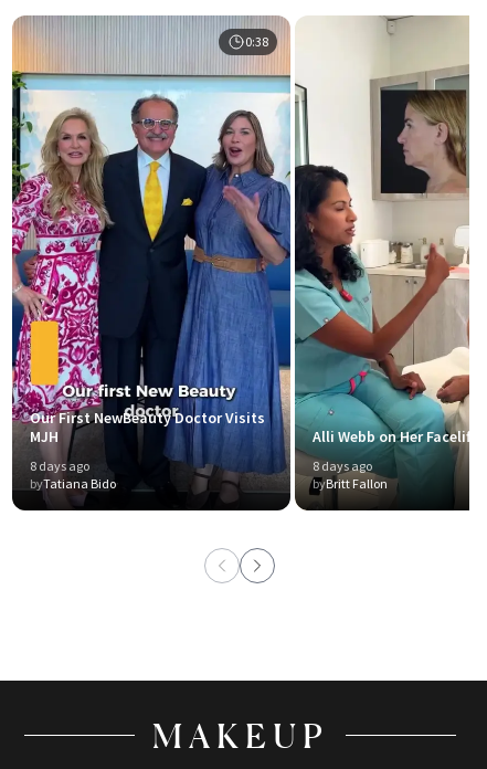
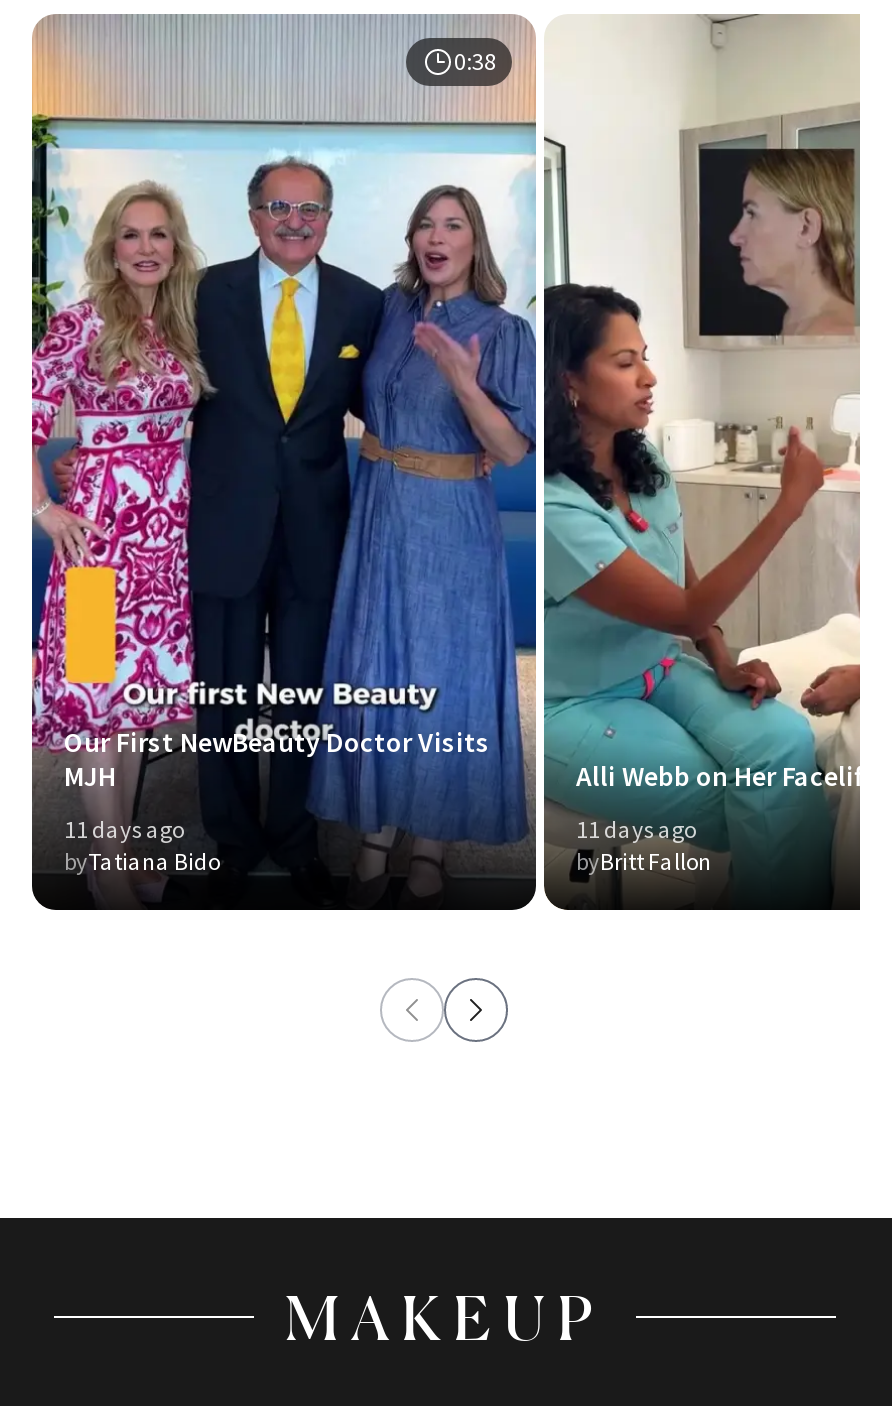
- 8 days ago
+ 11 days ago

- 8 days ago
+ 11 days ago
